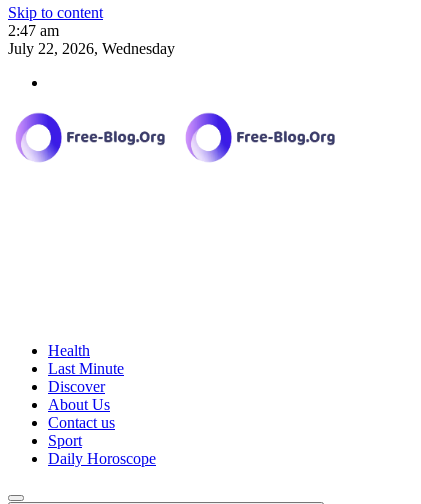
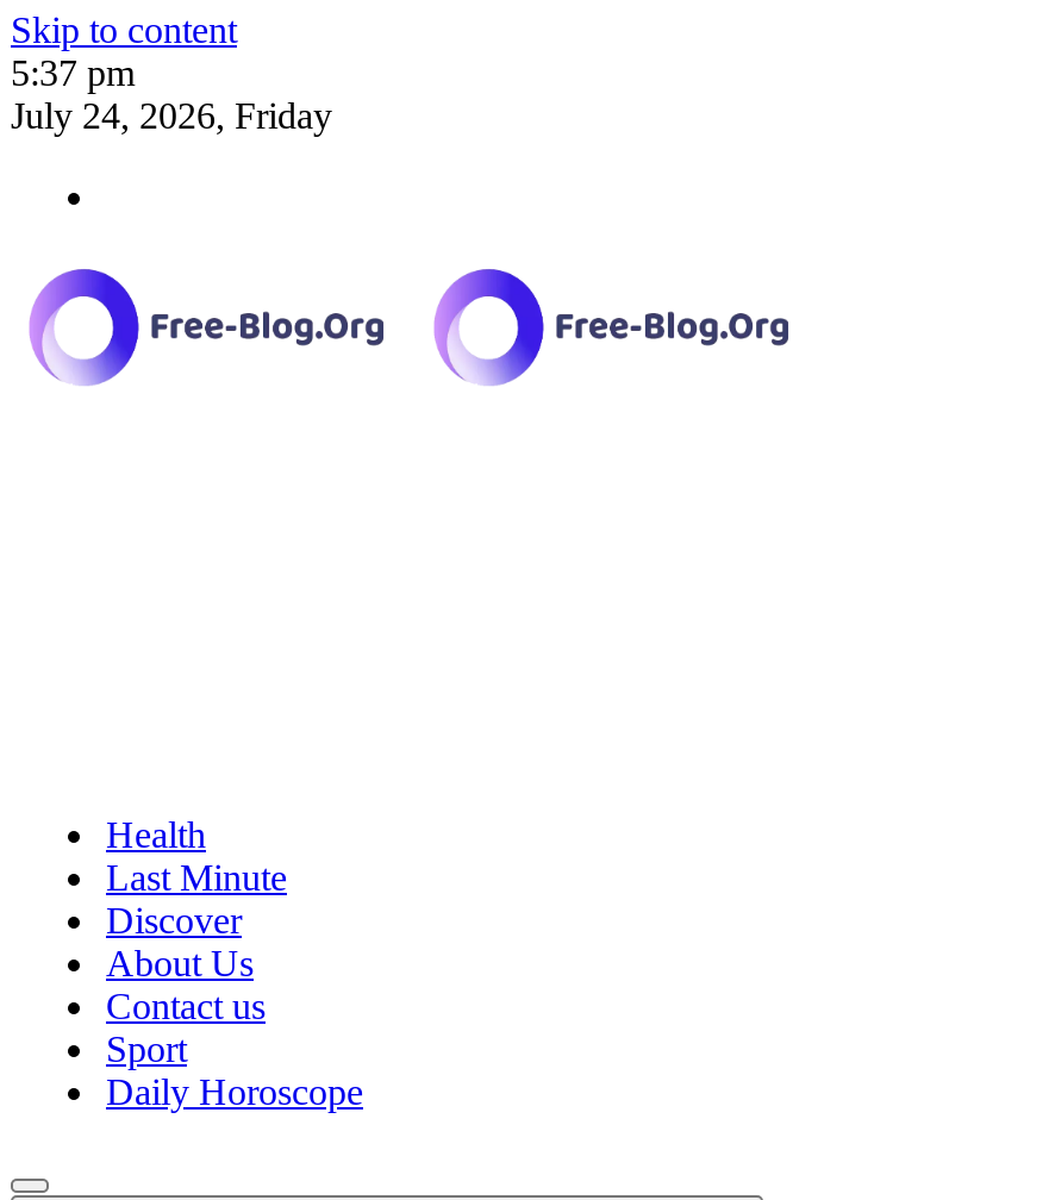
- 2:47 am
- July 22, 2026, Wednesday
+ 5:37 pm
+ July 24, 2026, Friday
